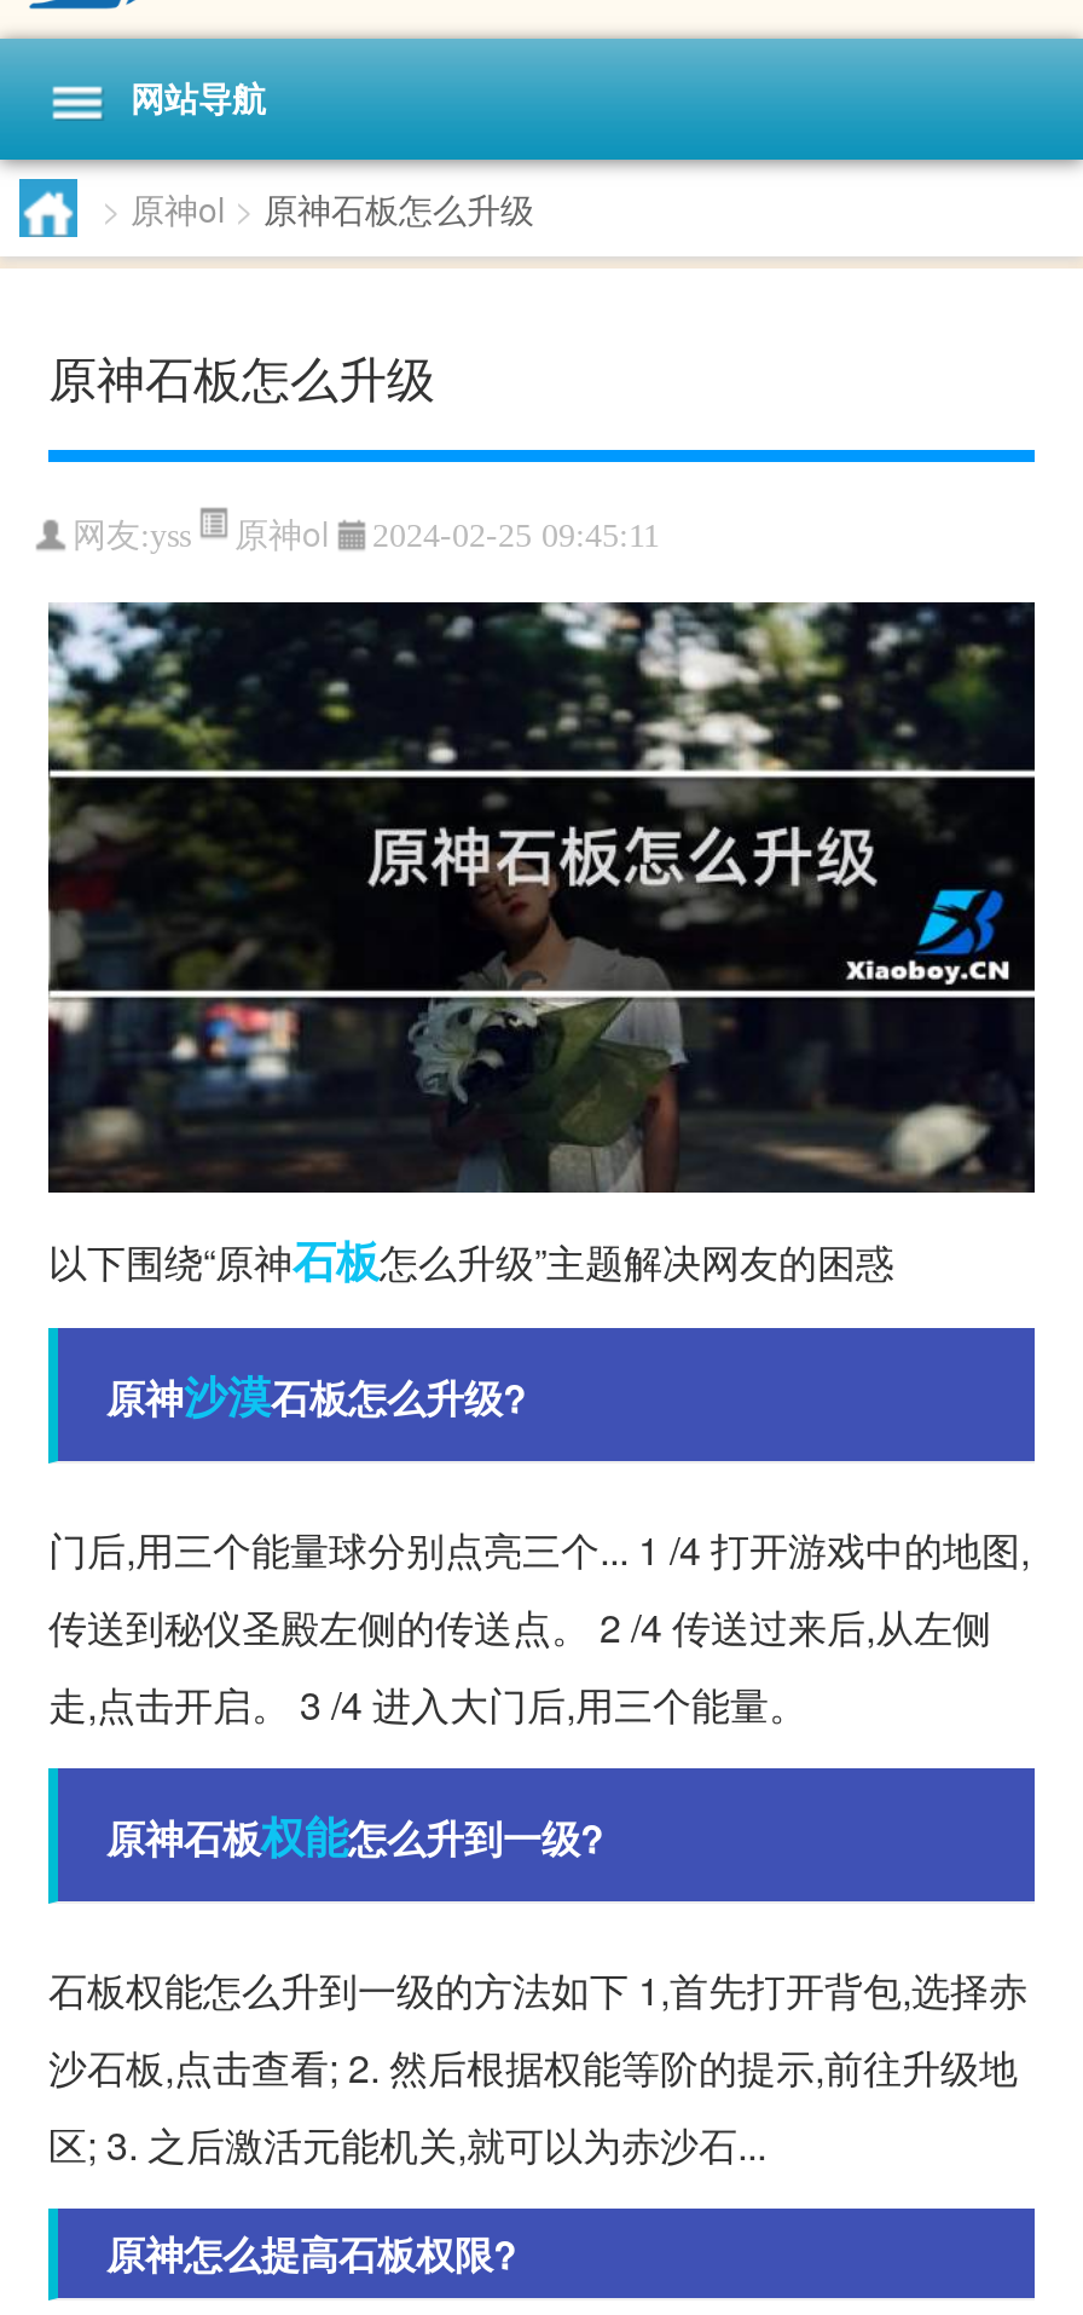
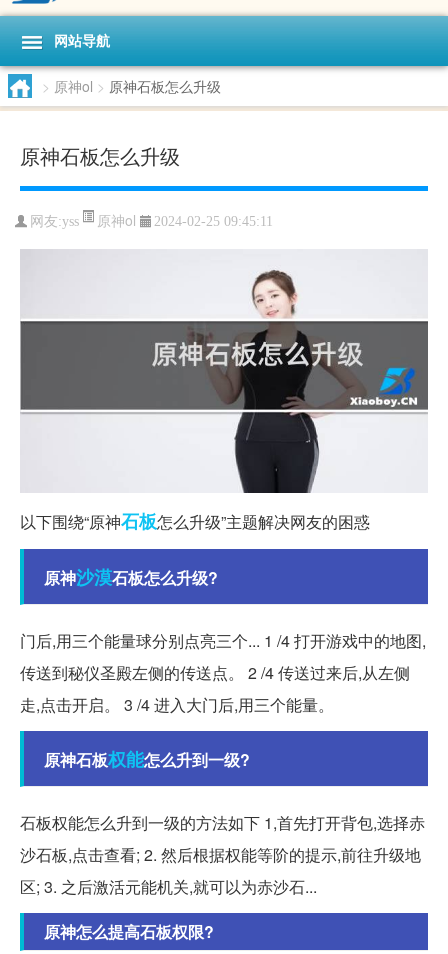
- [image]
+ [image]
